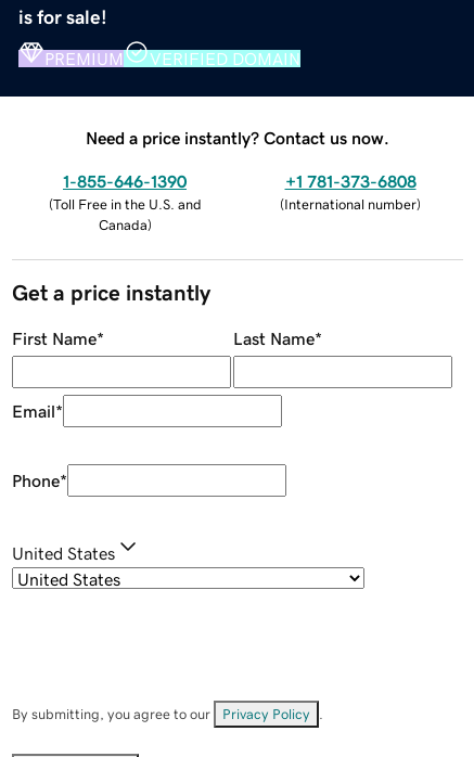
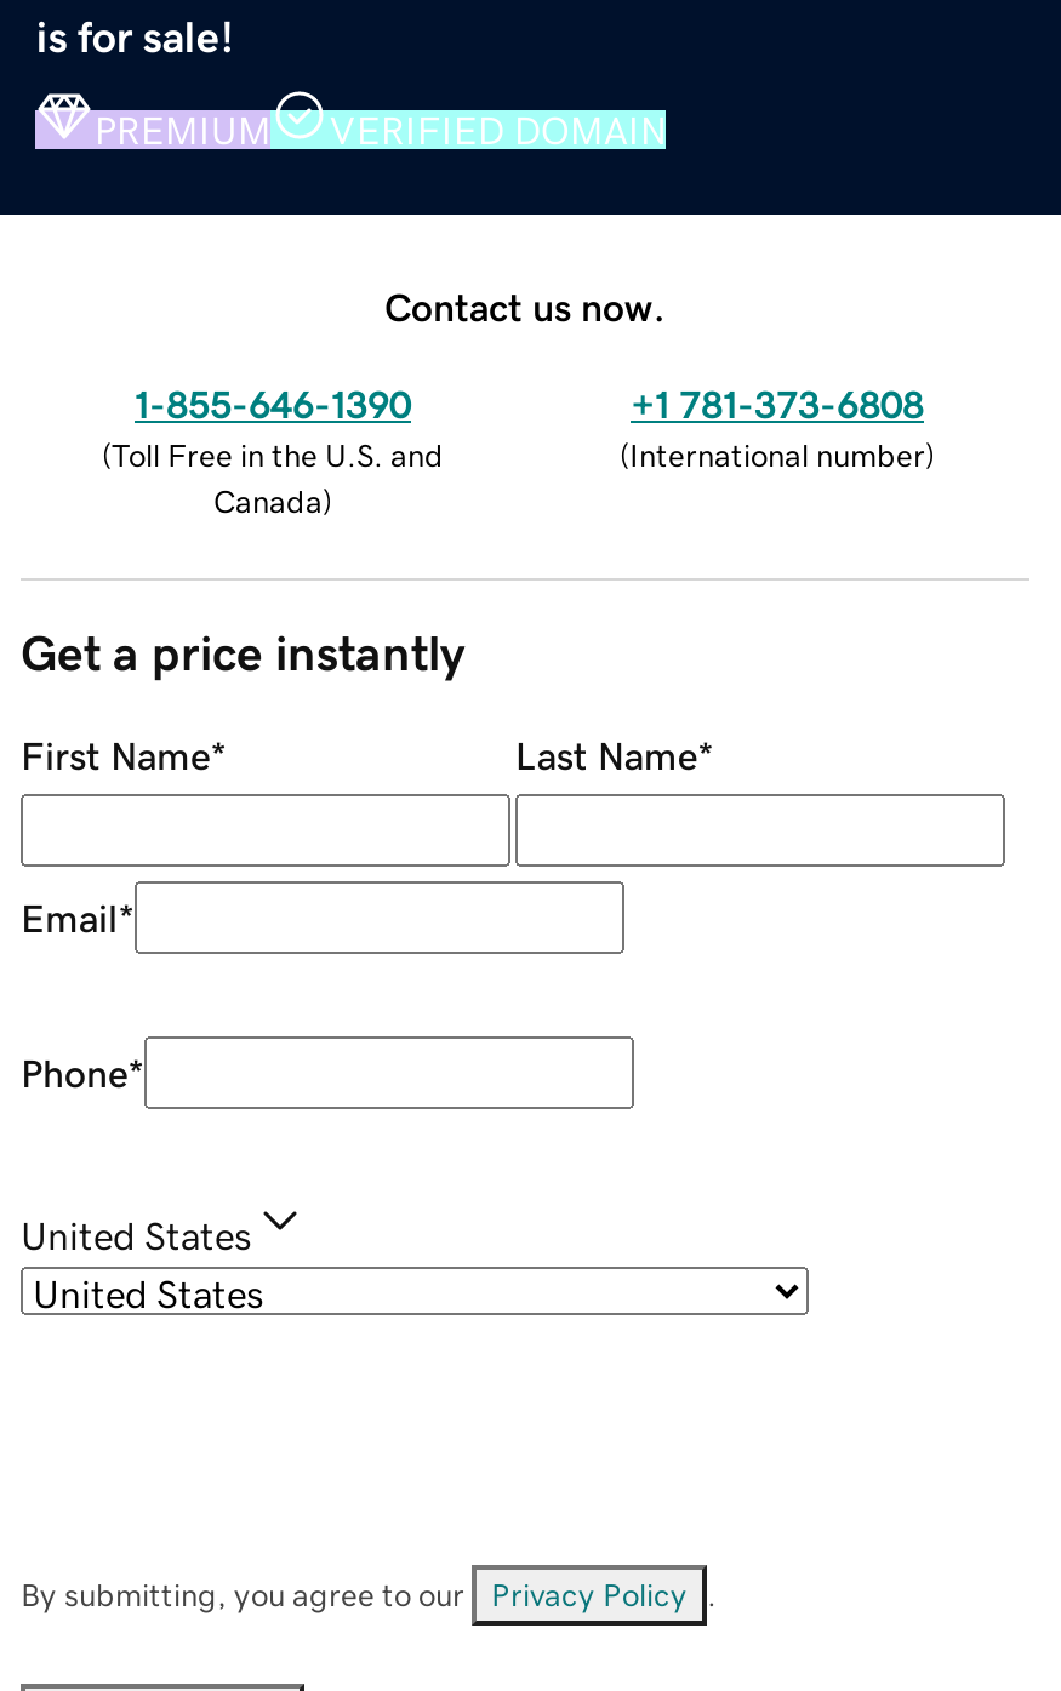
- Need a price instantly? Contact us now.
+ Contact us now.
